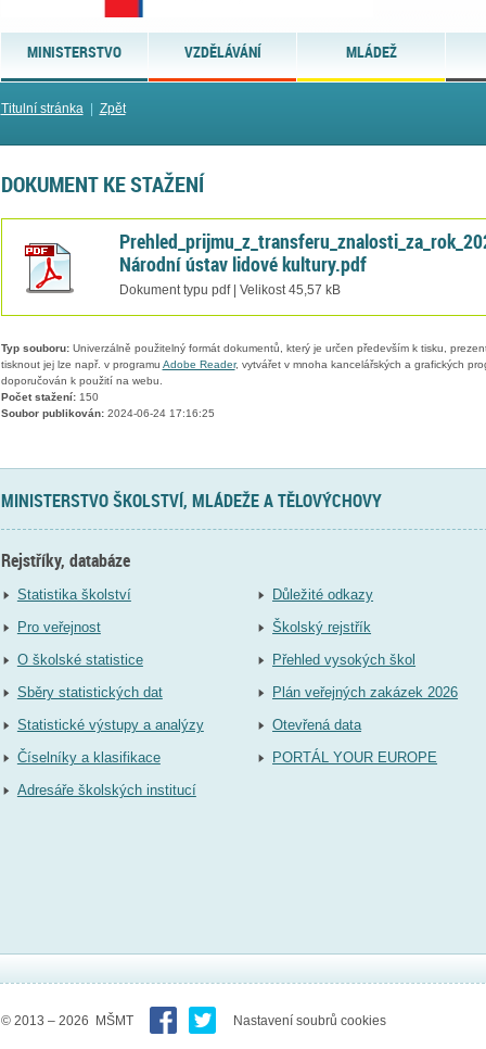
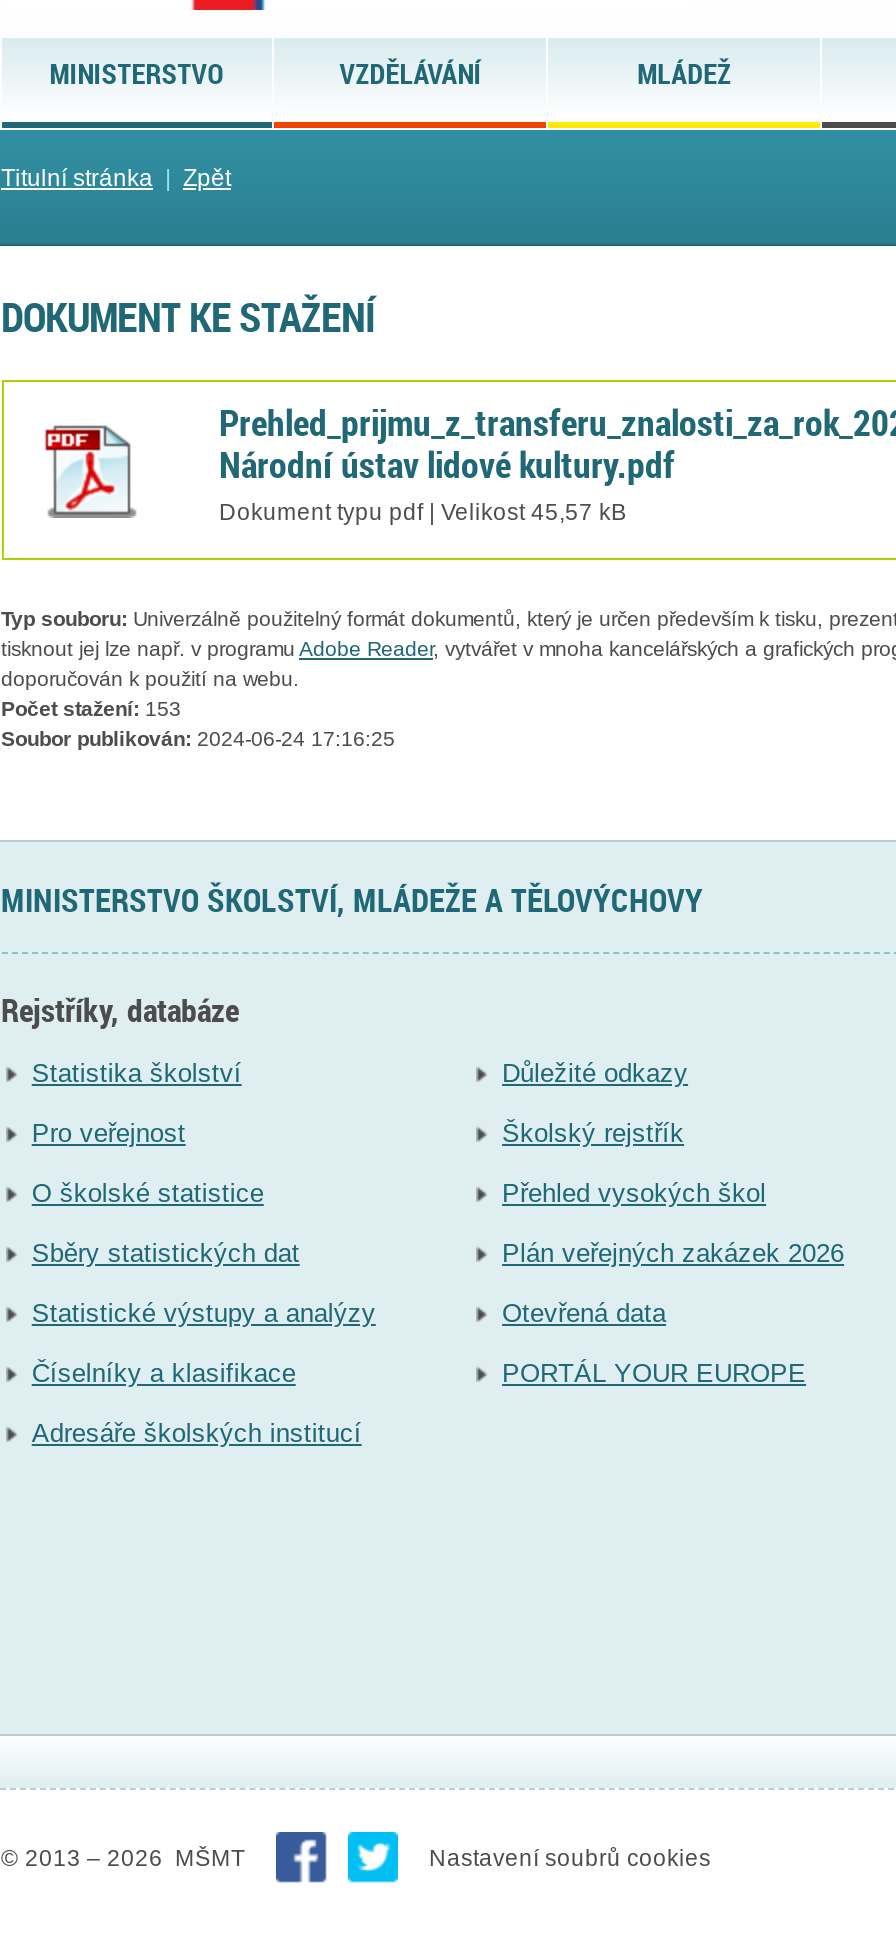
- Počet stažení: 150
+ Počet stažení: 153
